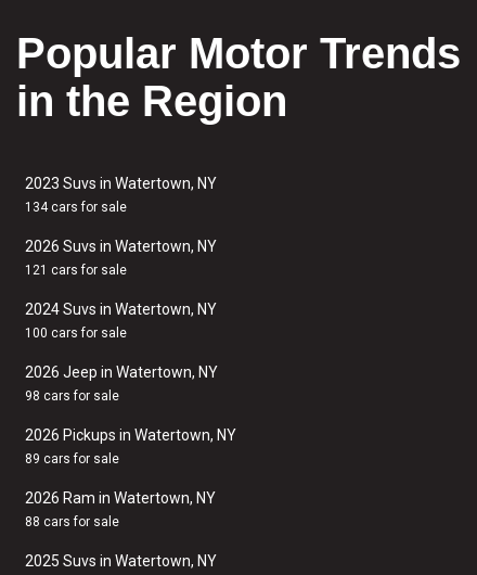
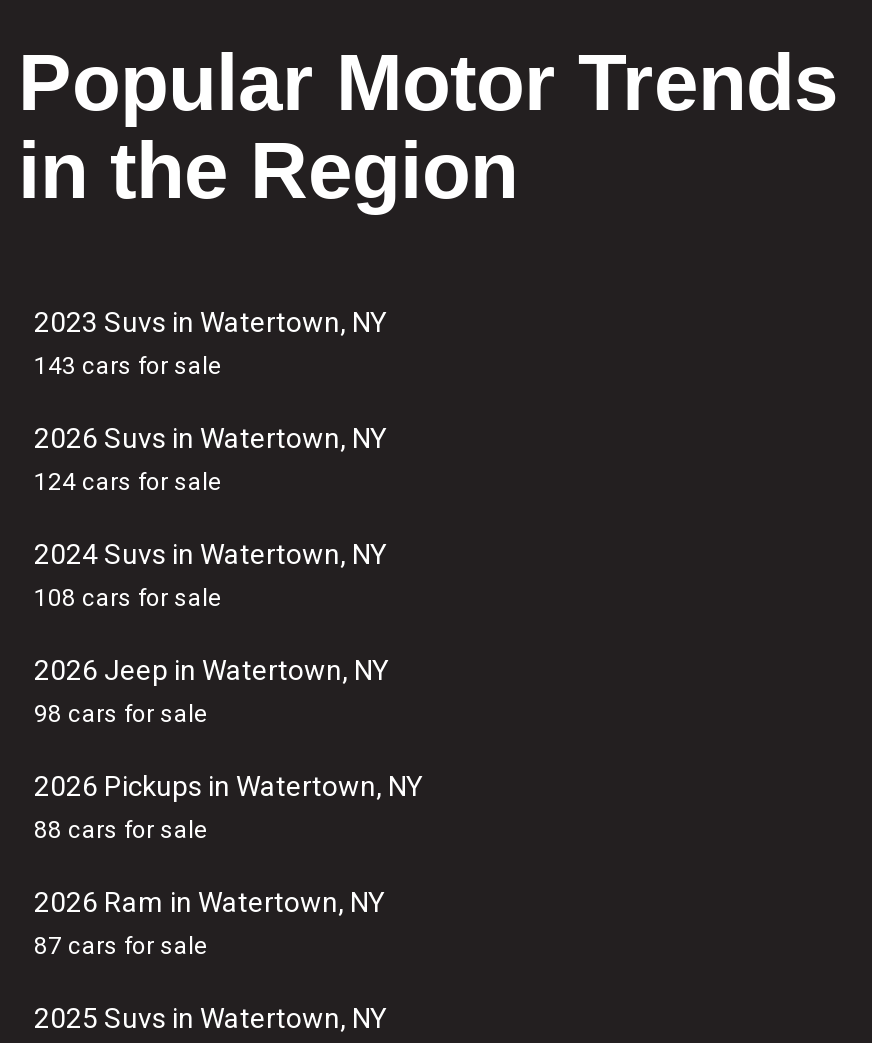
- 134 cars for sale
+ 143 cars for sale

- 121 cars for sale
+ 124 cars for sale

- 100 cars for sale
+ 108 cars for sale

- 89 cars for sale
+ 88 cars for sale

- 88 cars for sale
+ 87 cars for sale
